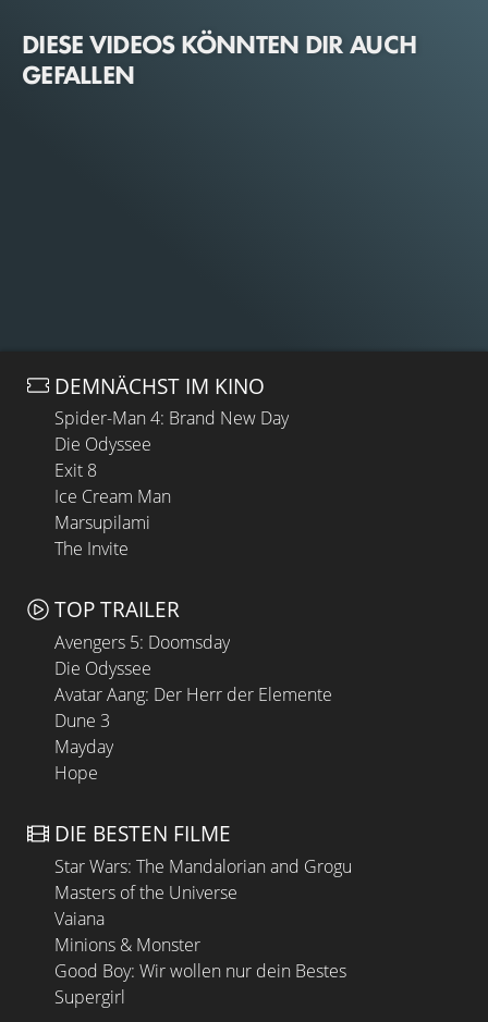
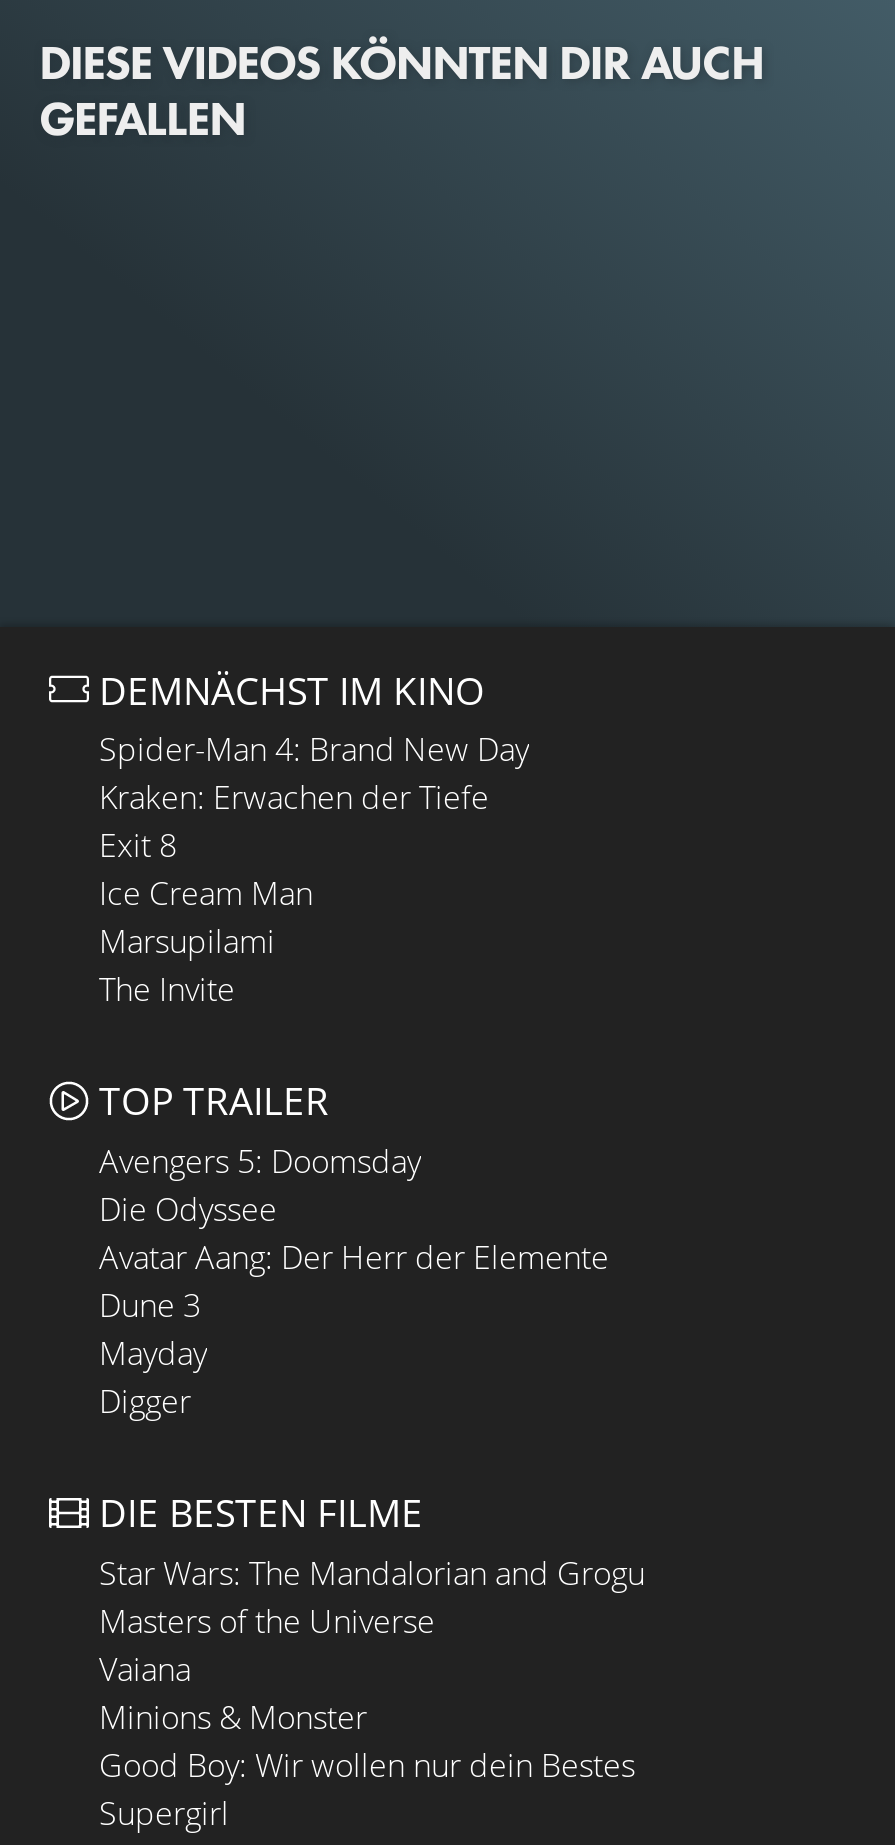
- Die Odyssee
+ Kraken: Erwachen der Tiefe

- Hope
+ Digger
